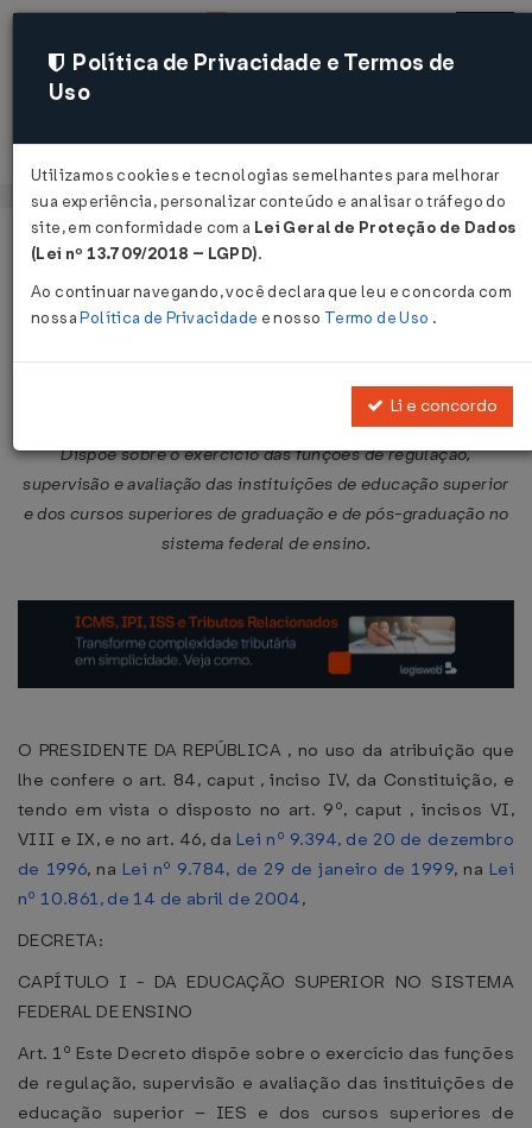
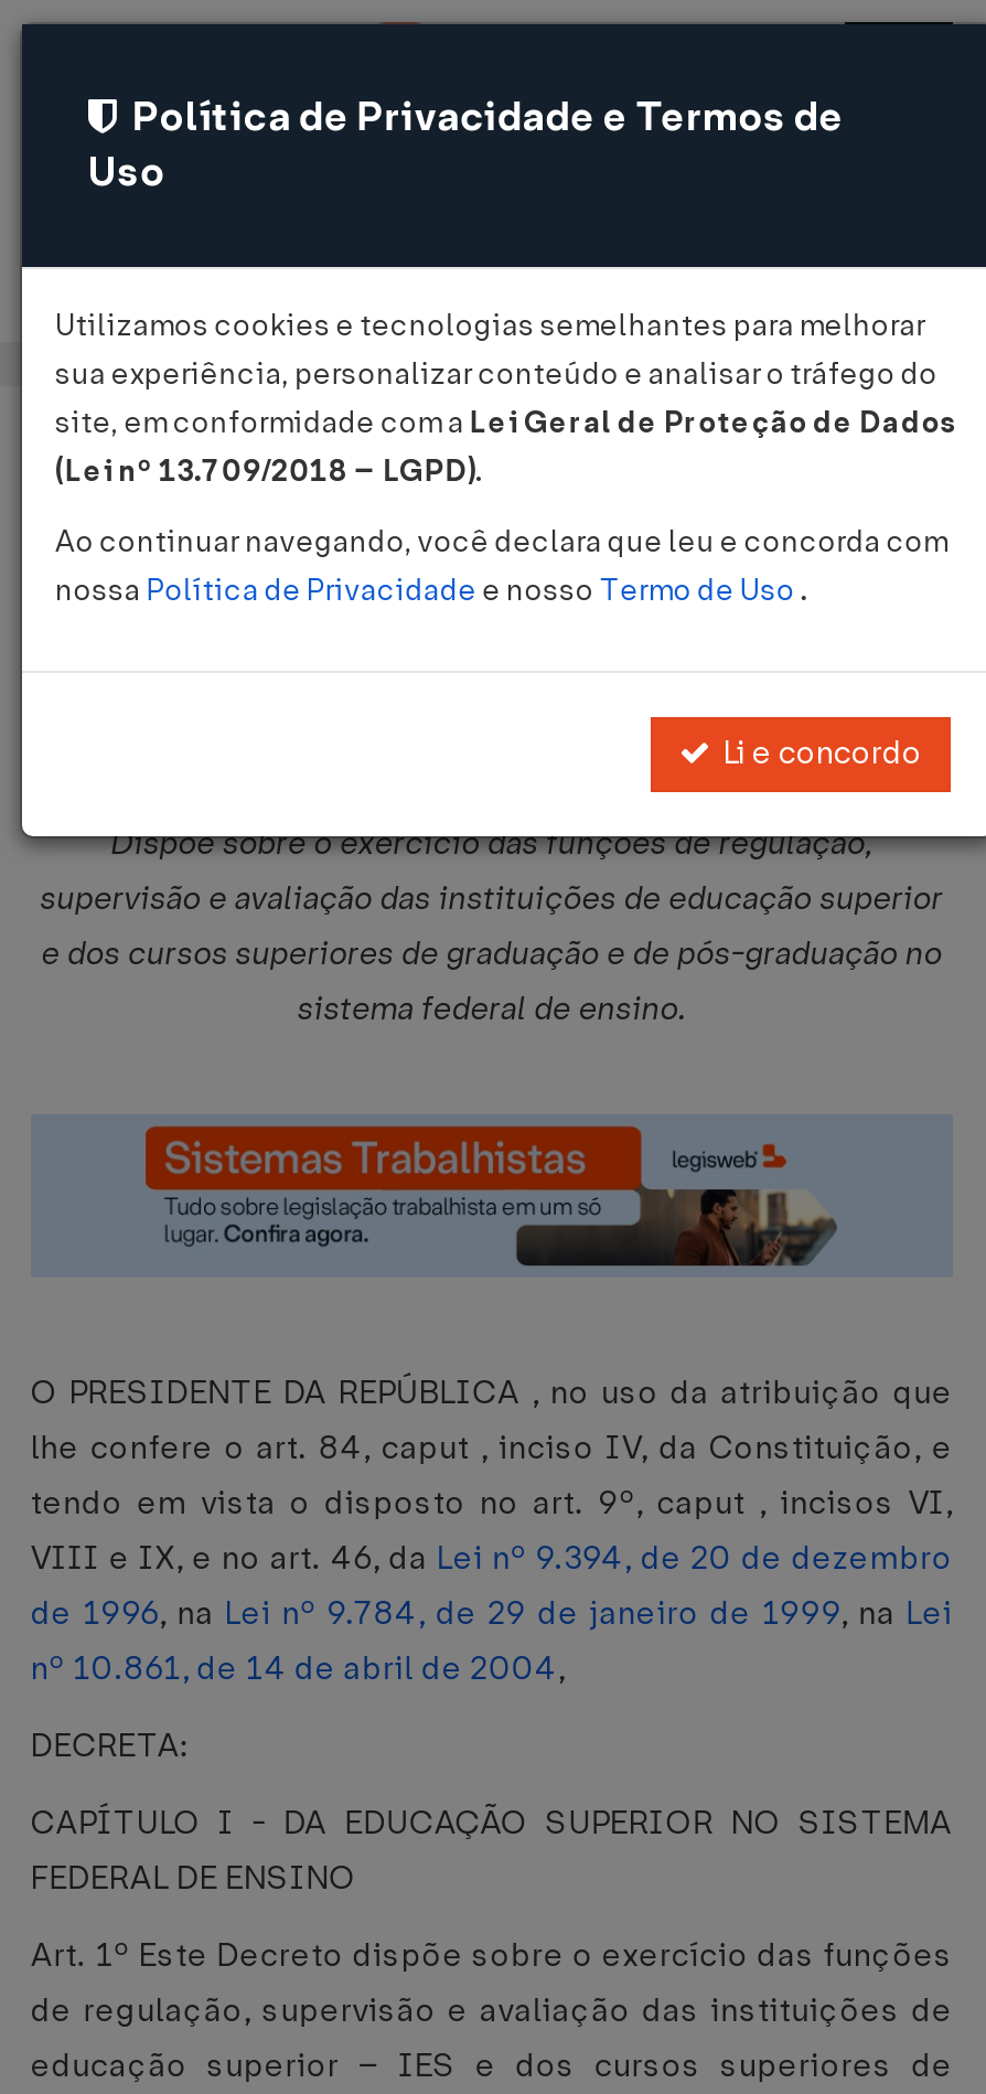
- [image]
+ [image]
